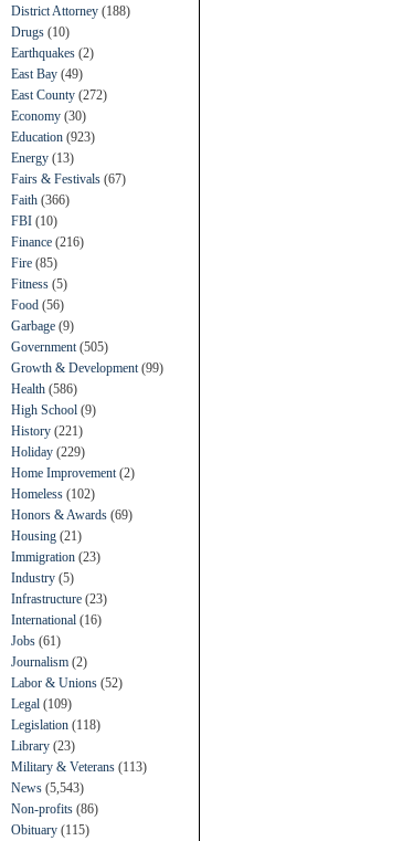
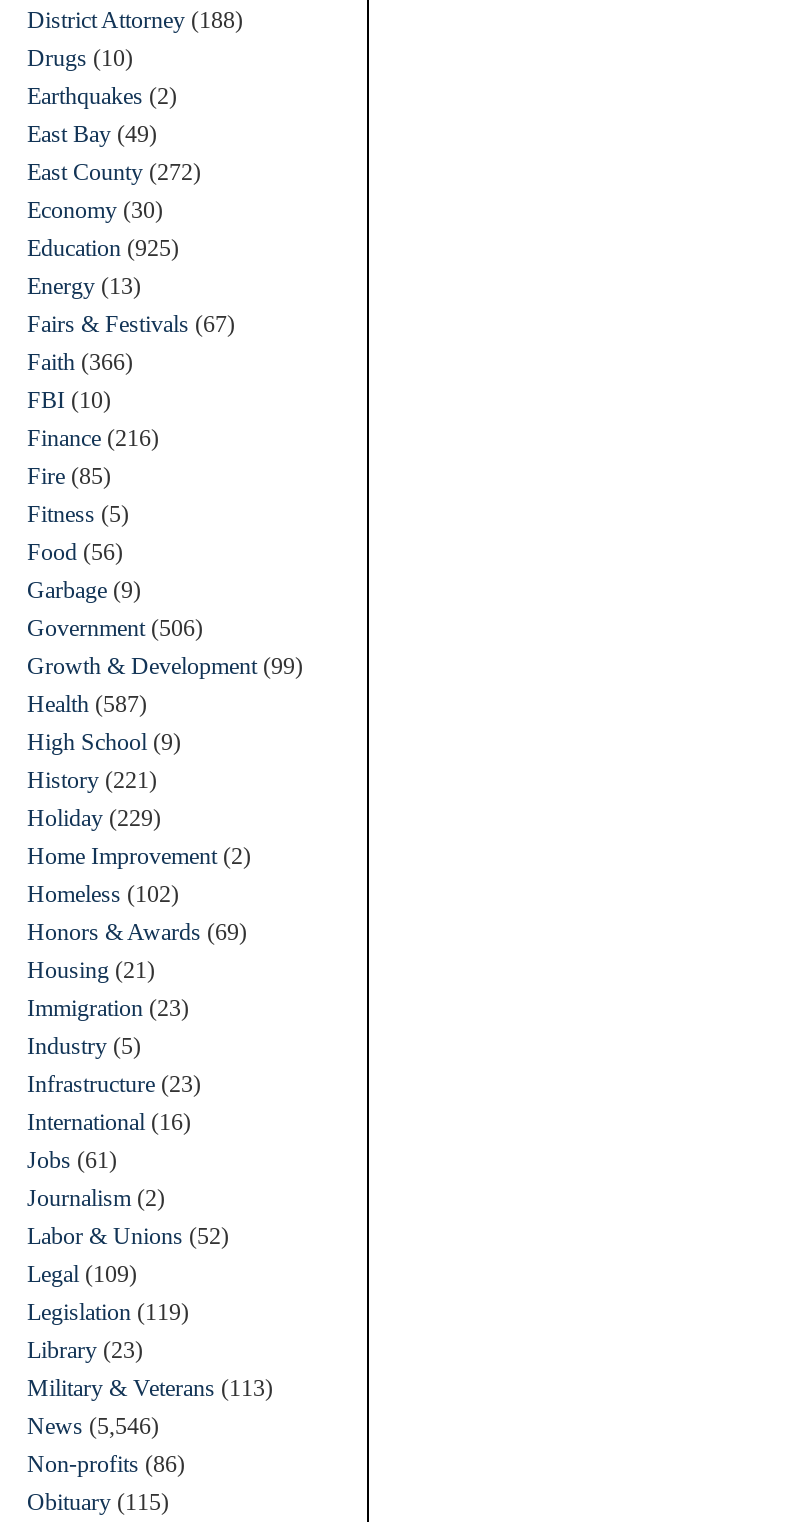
- Education (923)
+ Education (925)

- Government (505)
+ Government (506)

- Health (586)
+ Health (587)

- Legislation (118)
+ Legislation (119)

- News (5,543)
+ News (5,546)
